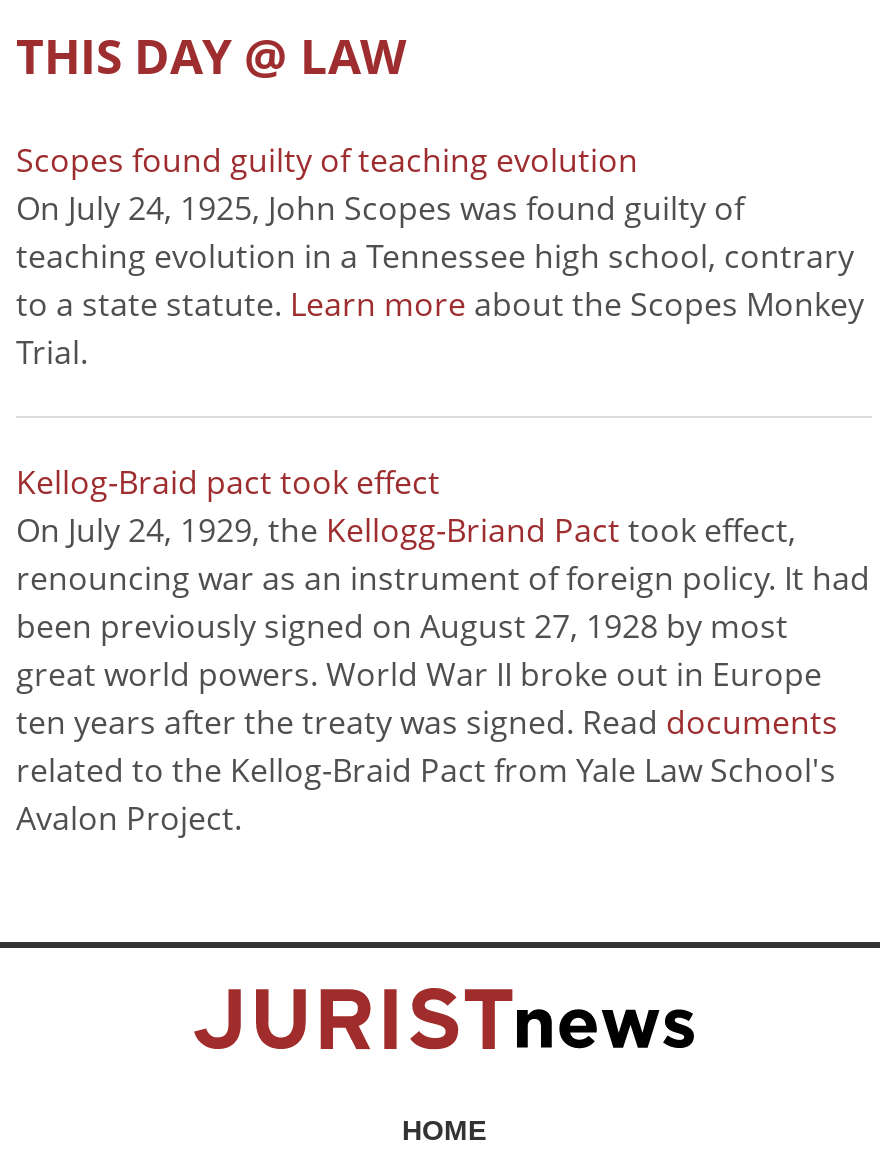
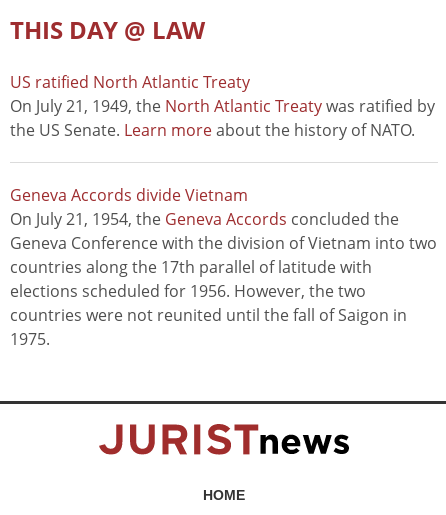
- Scopes found guilty of teaching evolution
- On July 24, 1925, John Scopes was found guilty of
- teaching evolution in a Tennessee high school, contrary
- to a state statute. Learn more about the Scopes Monkey
- Trial.
+ US ratified North Atlantic Treaty
+ On July 21, 1949, the North Atlantic Treaty was ratified by
+ the US Senate. Learn more about the history of NATO.

- Kellog-Braid pact took effect
- On July 24, 1929, the Kellogg-Briand Pact took effect,
- renouncing war as an instrument of foreign policy. It had
- been previously signed on August 27, 1928 by most
- great world powers. World War II broke out in Europe
- ten years after the treaty was signed. Read documents
- related to the Kellog-Braid Pact from Yale Law School's
- Avalon Project.
+ Geneva Accords divide Vietnam
+ On July 21, 1954, the Geneva Accords concluded the
+ Geneva Conference with the division of Vietnam into two
+ countries along the 17th parallel of latitude with
+ elections scheduled for 1956. However, the two
+ countries were not reunited until the fall of Saigon in
+ 1975.
